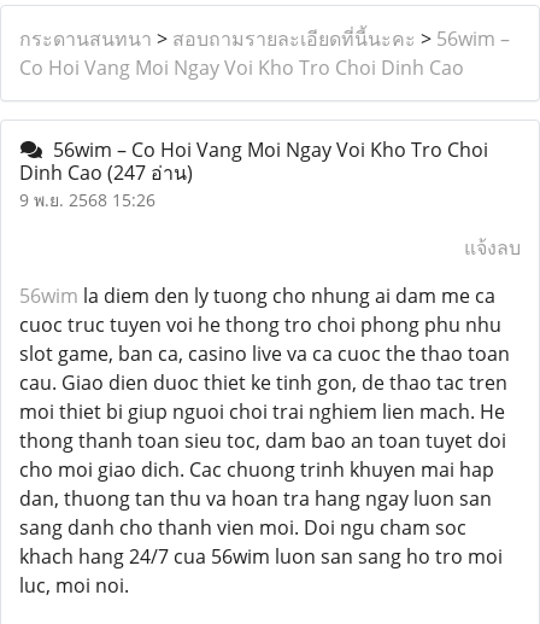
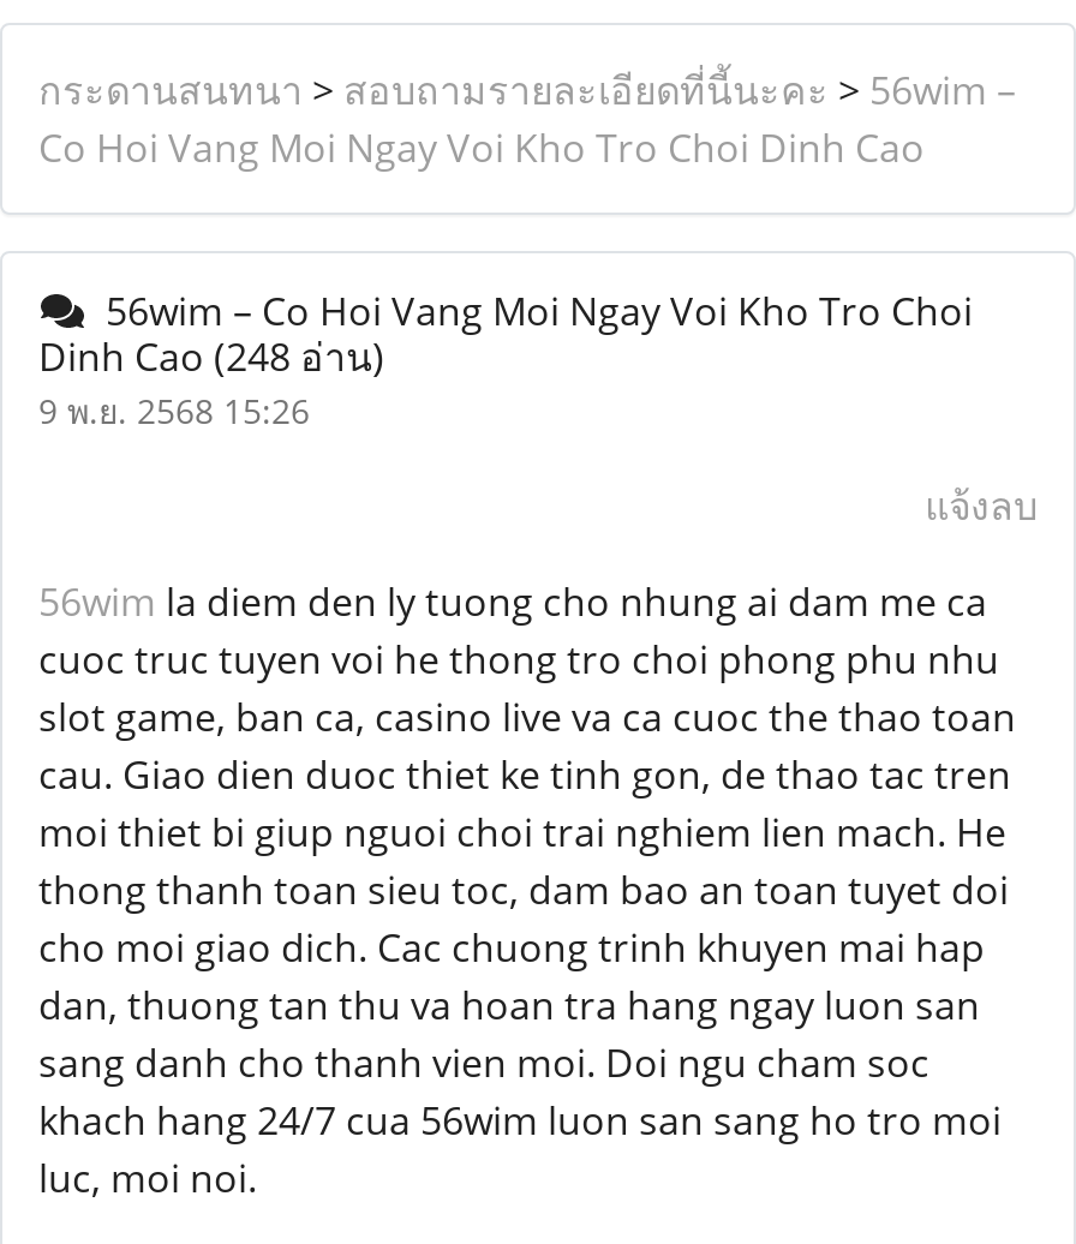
- Dinh Cao (247 อ่าน)
+ Dinh Cao (248 อ่าน)
